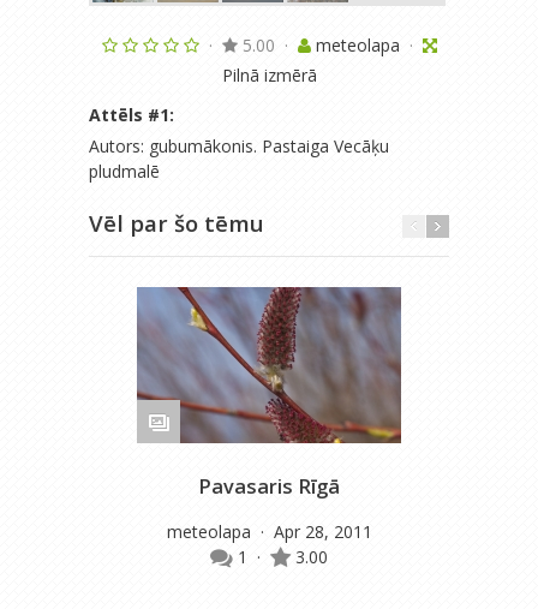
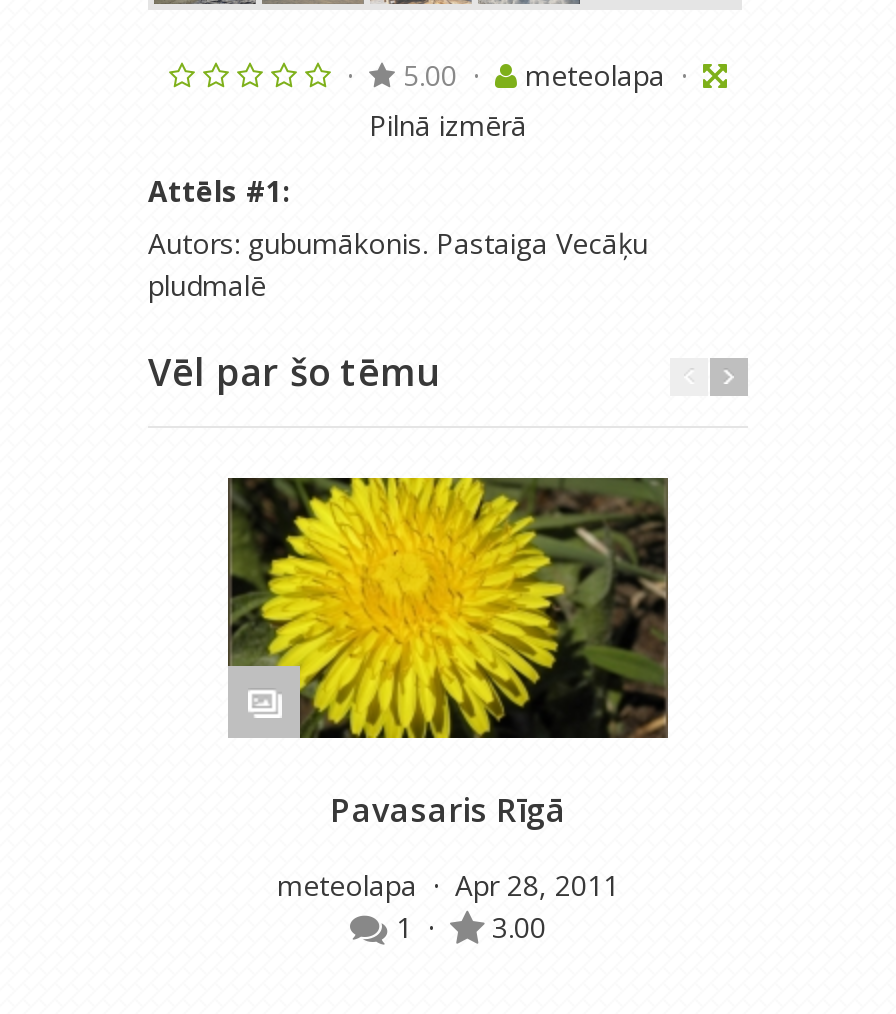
- [image]
+ [image]
